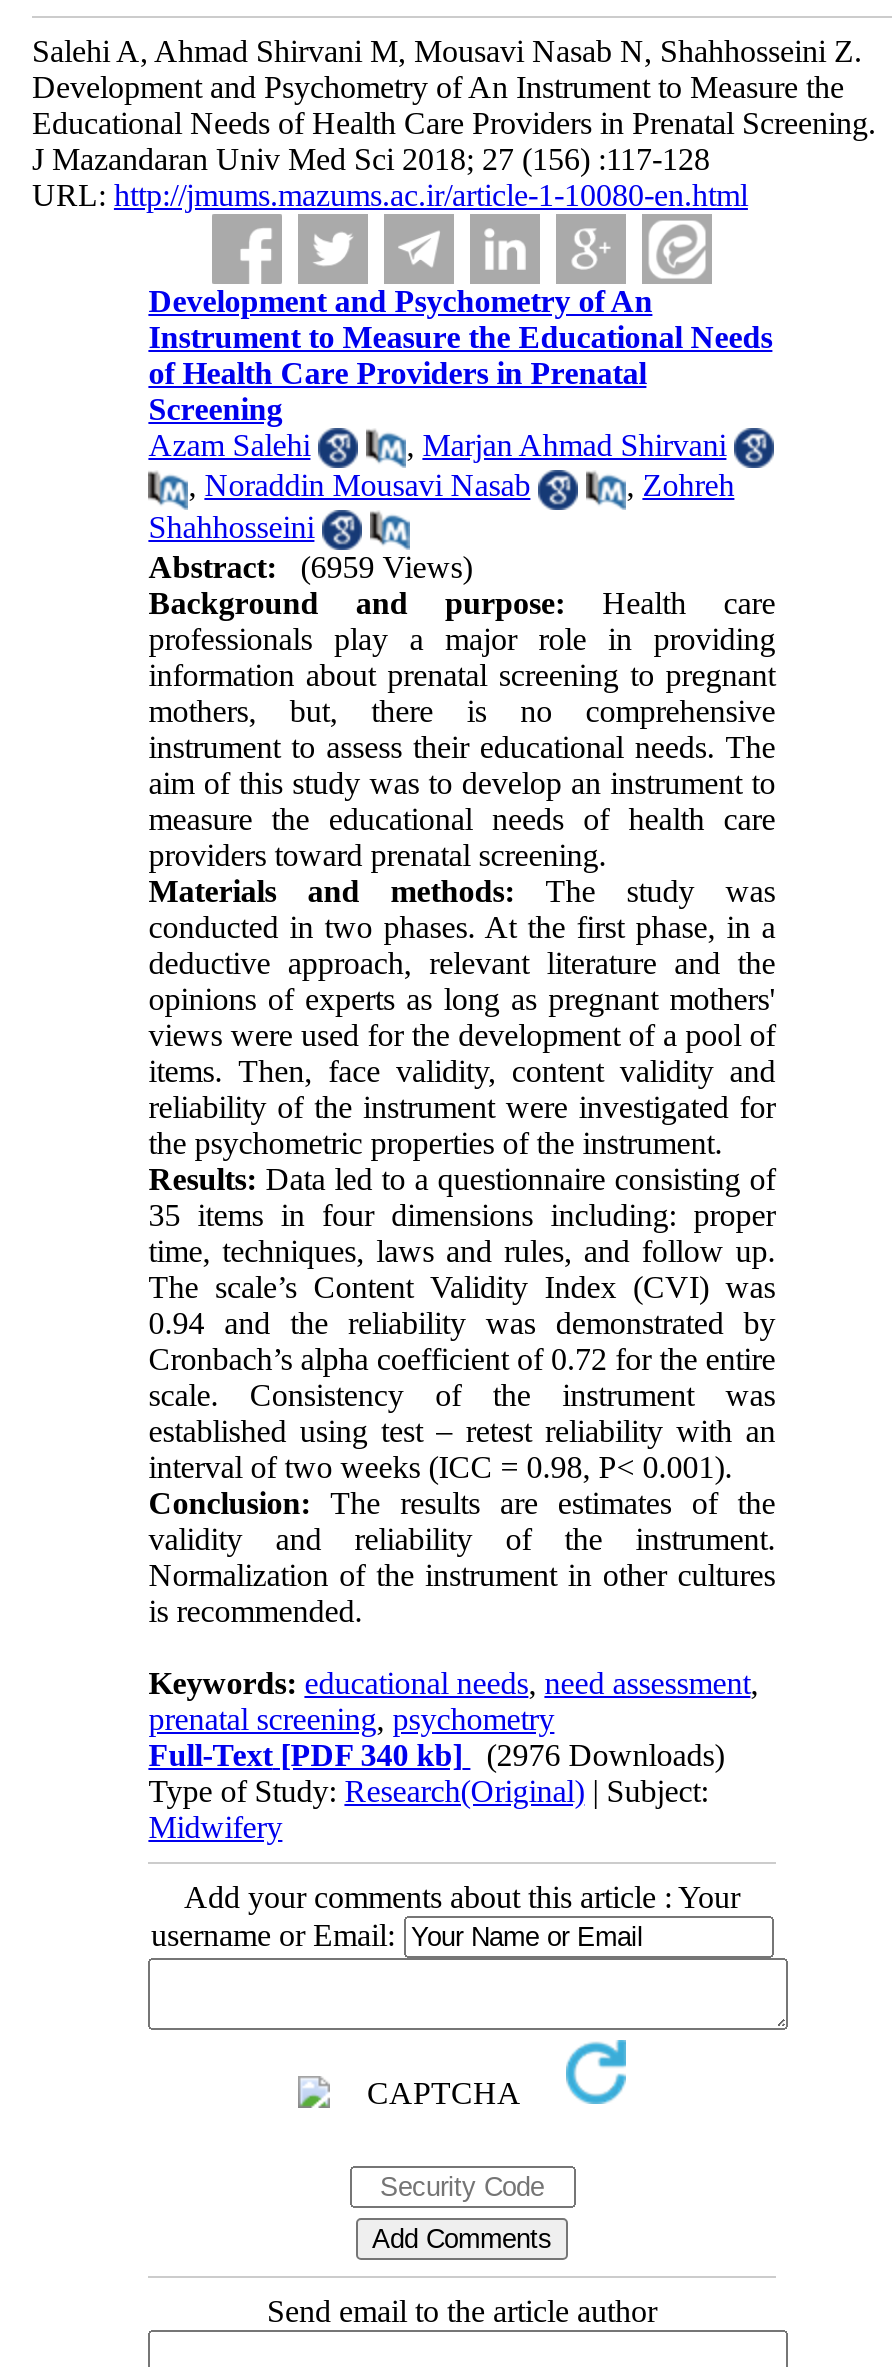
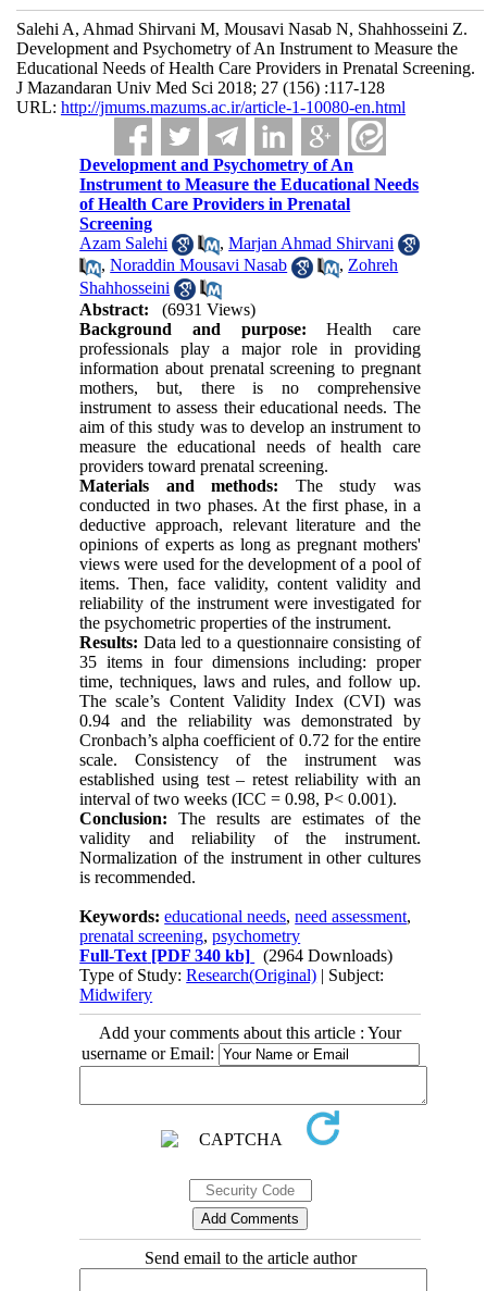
- Abstract: (6959 Views)
+ Abstract: (6931 Views)

- Full-Text [PDF 340 kb] (2976 Downloads)
+ Full-Text [PDF 340 kb] (2964 Downloads)
